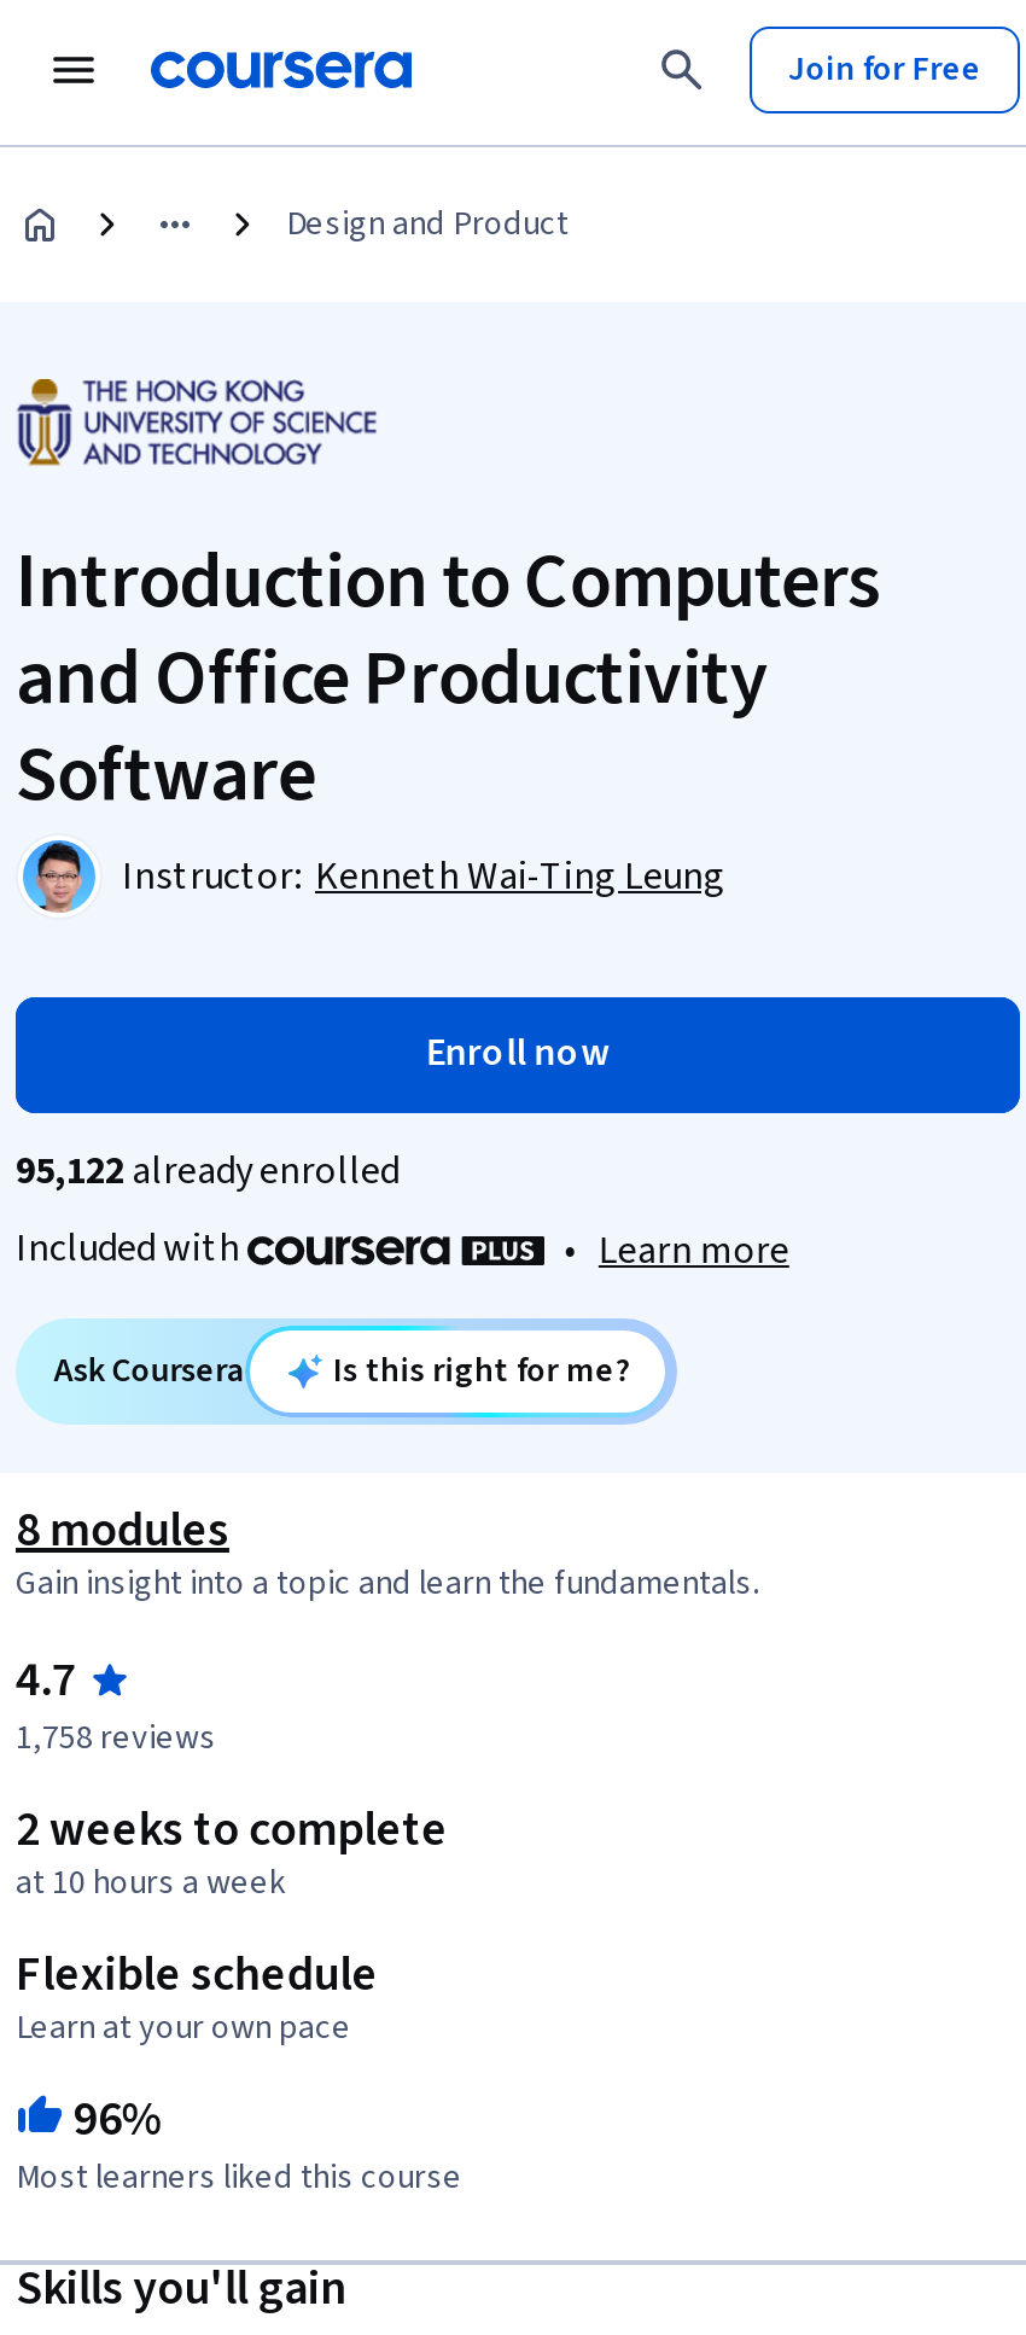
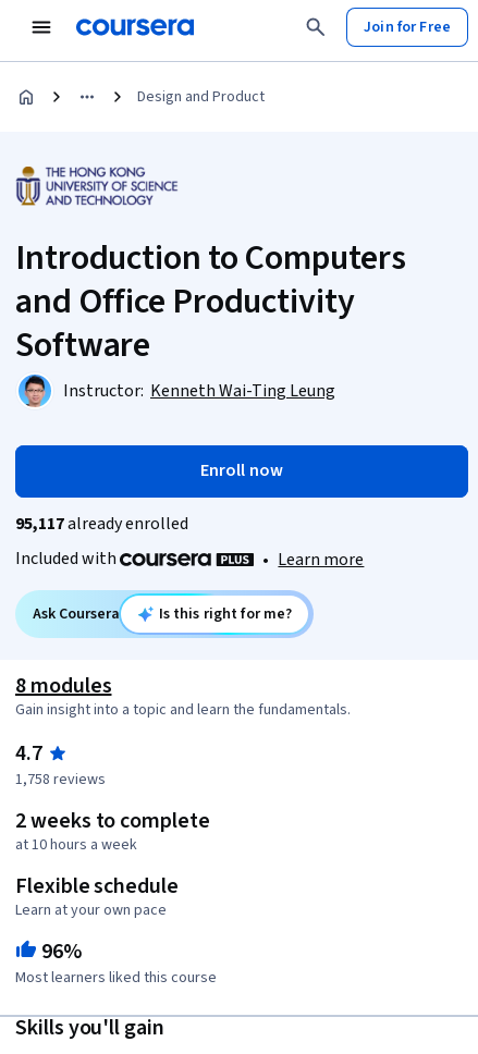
- 95,122 already enrolled
+ 95,117 already enrolled
